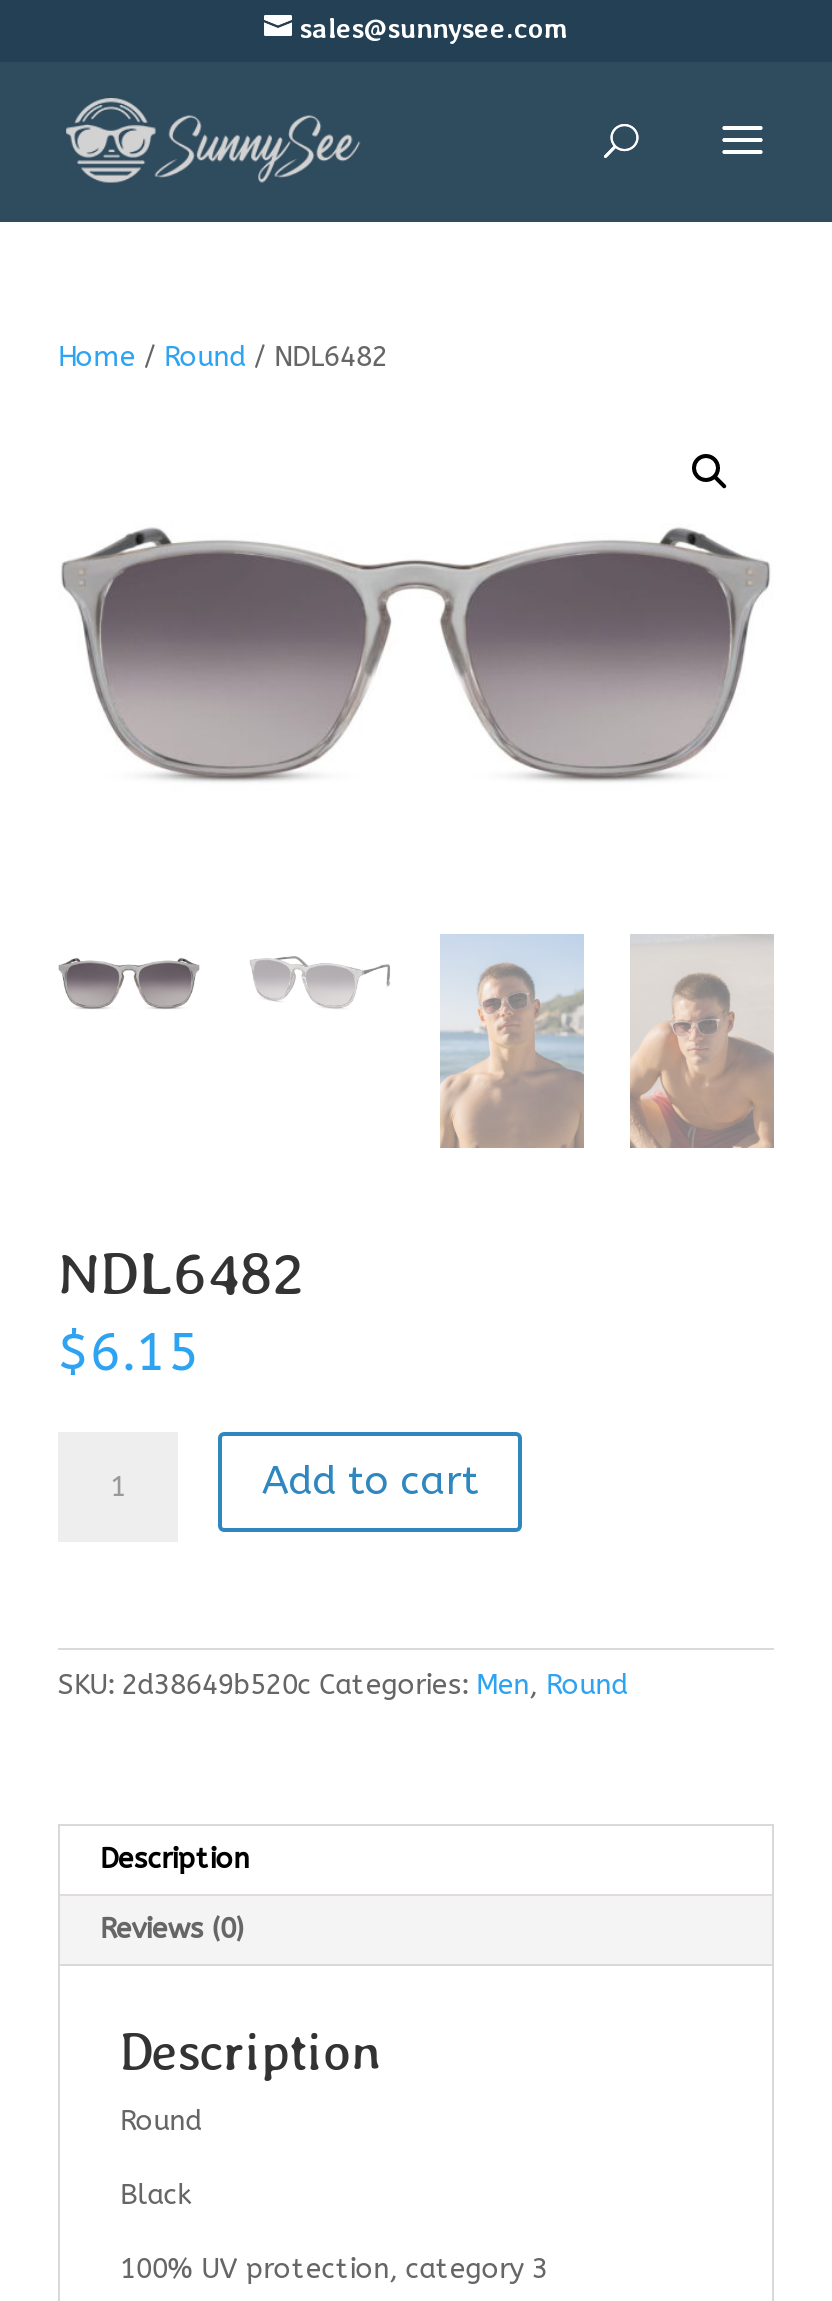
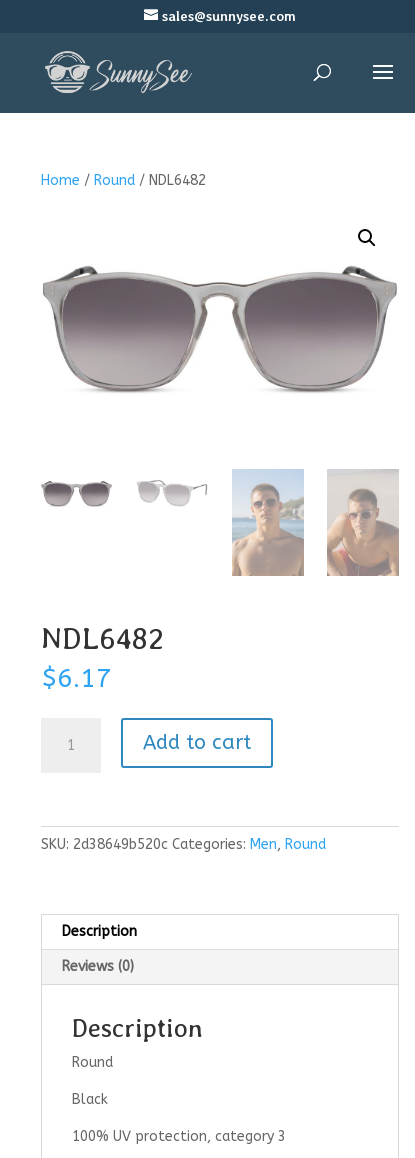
- $6.15
+ $6.17
